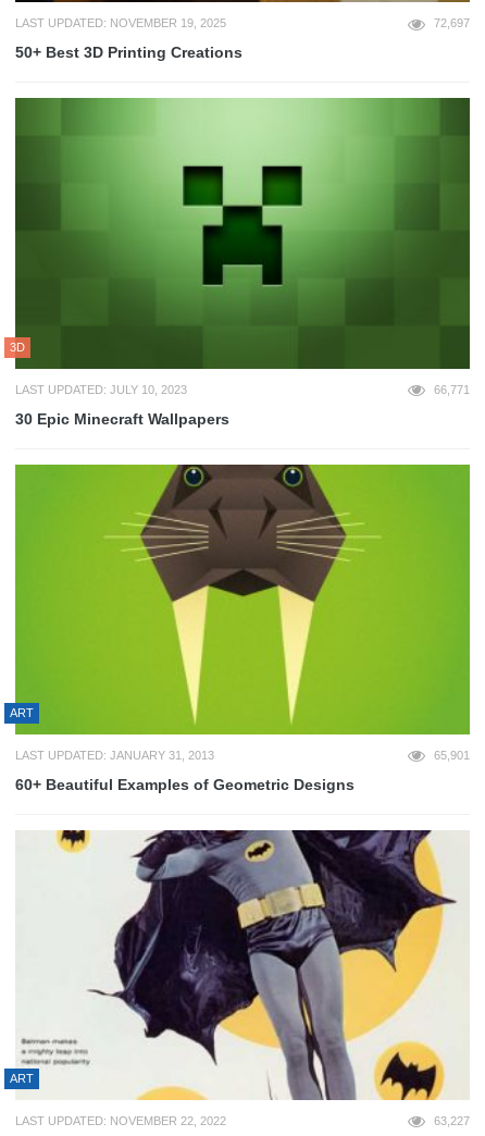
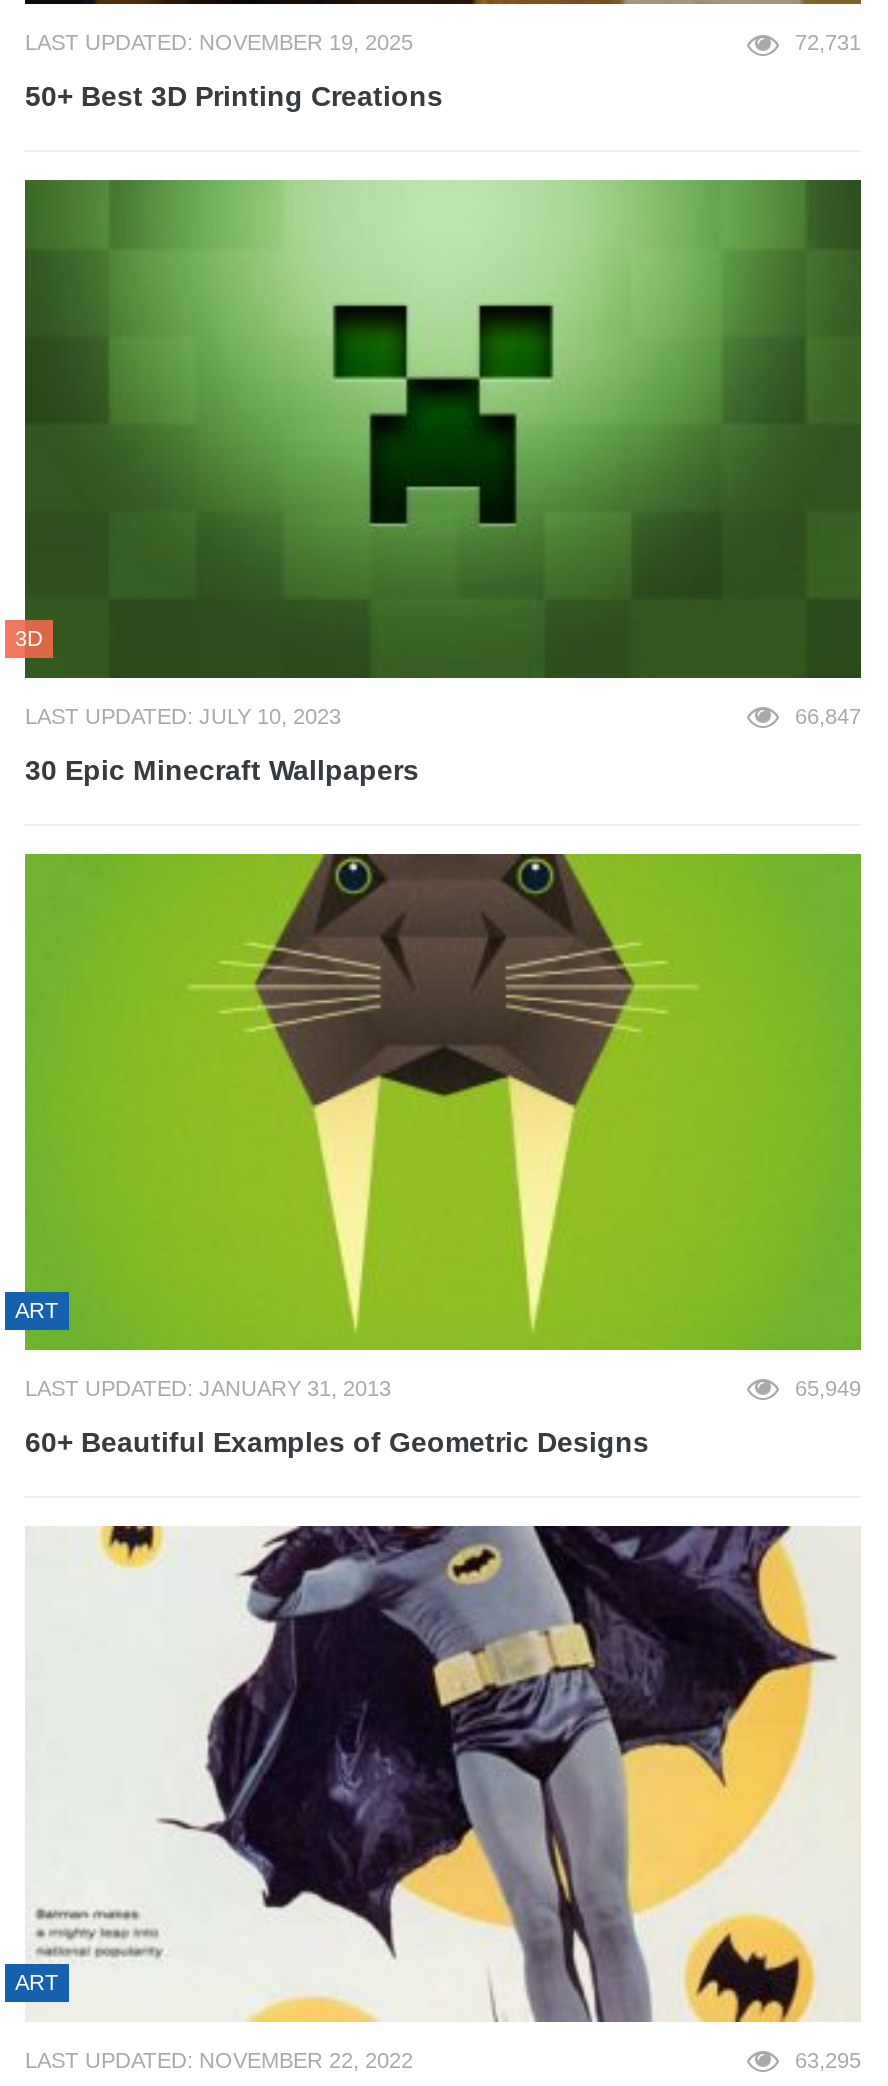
- 72,697
+ 72,731

- 66,771
+ 66,847

- 65,901
+ 65,949

- 63,227
+ 63,295
